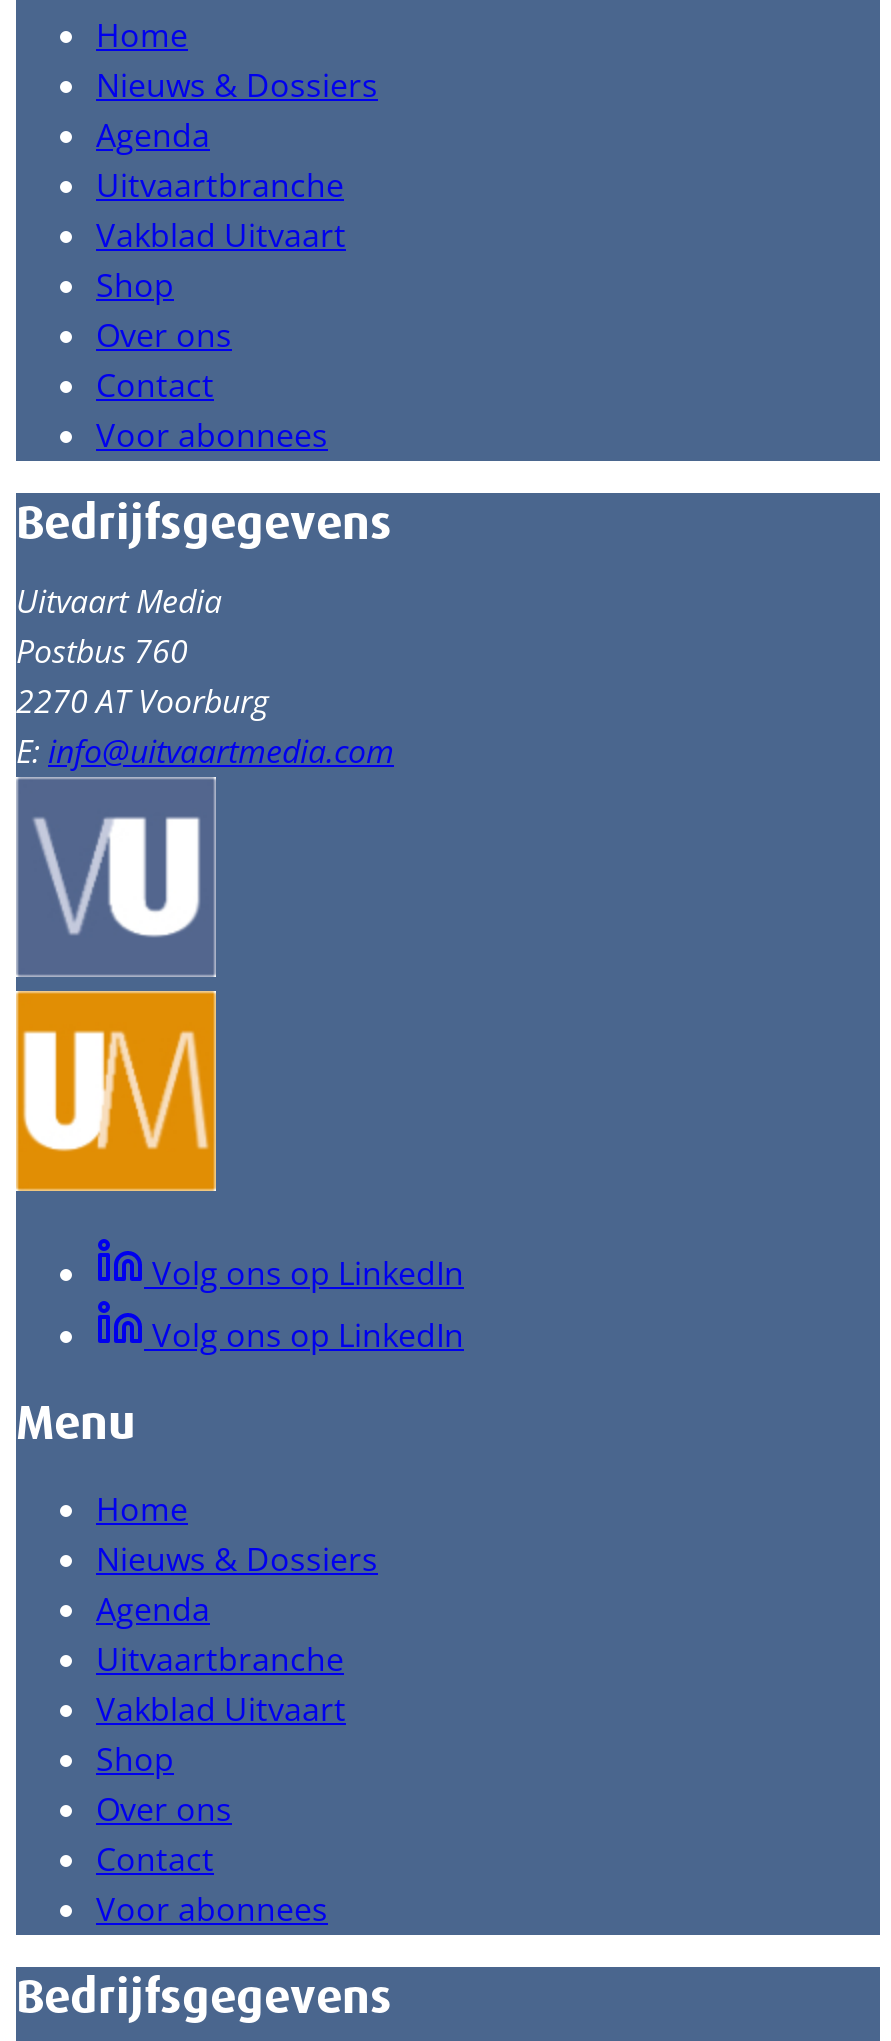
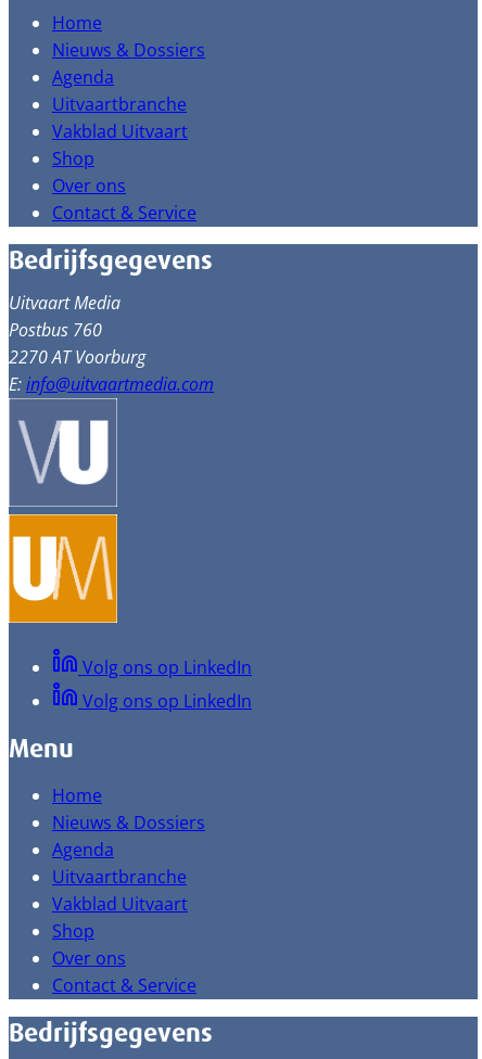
- Contact
- Voor abonnees
+ Contact & Service

- Contact
- Voor abonnees
+ Contact & Service
